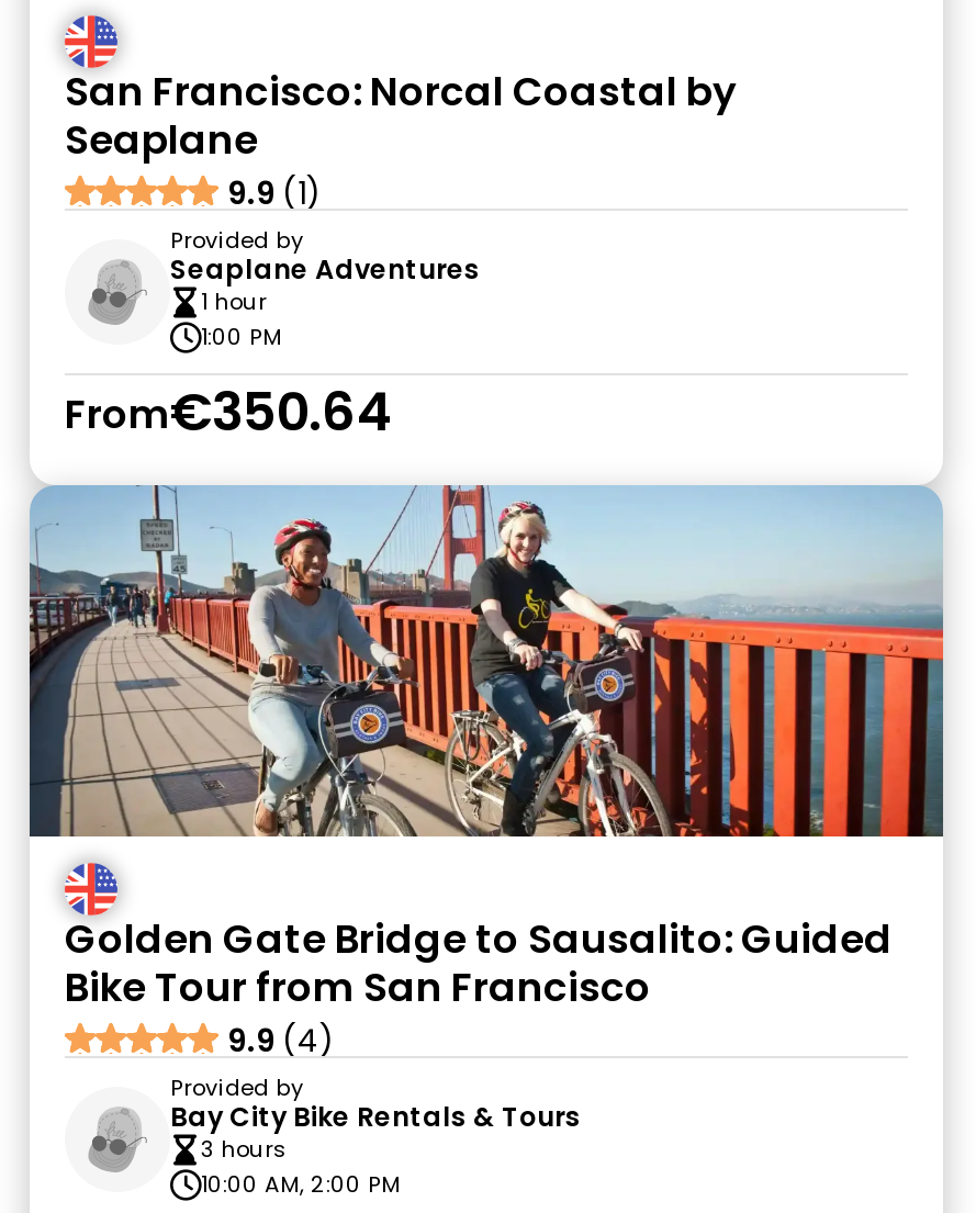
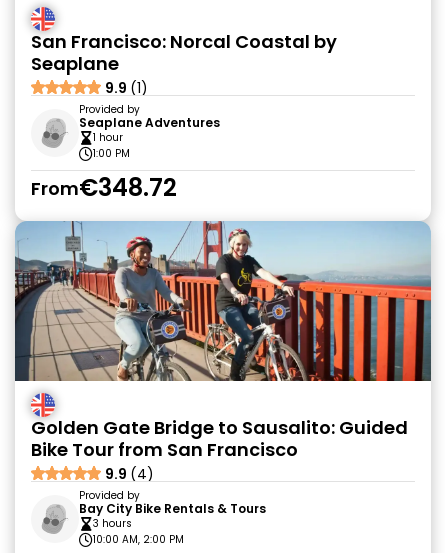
- From€350.64
+ From€348.72
